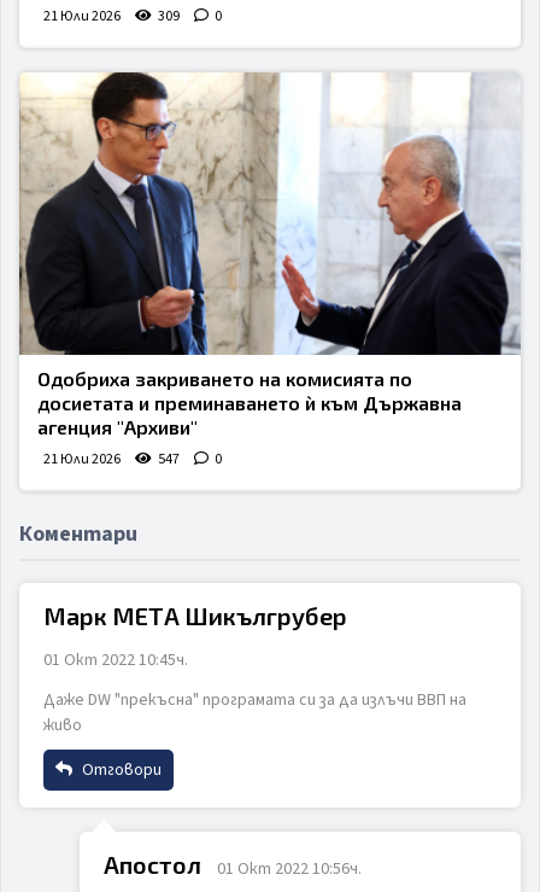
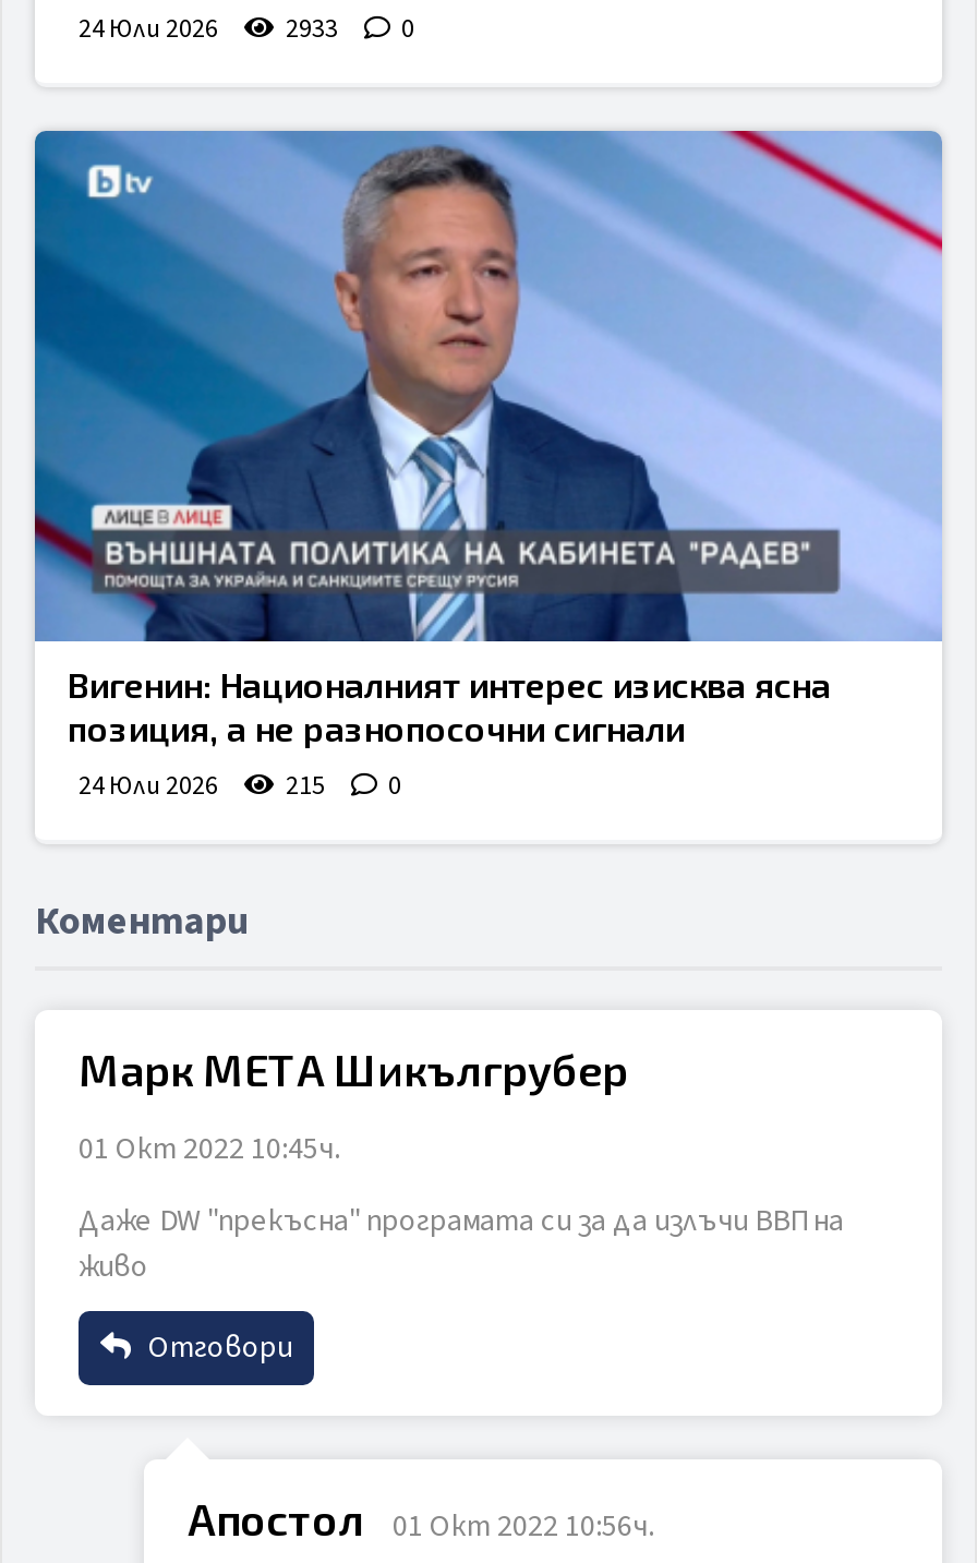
- 21 Юли 2026
- 309
+ 24 Юли 2026
+ 2933

- [image]
- Одобриха закриването на комисията по
- досиетата и преминаването ѝ към Държавна
- агенция "Архиви"
+ [image]
+ Вигенин: Националният интерес изисква ясна
+ позиция, а не разнопосочни сигнали

- 21 Юли 2026
- 547
+ 24 Юли 2026
+ 215
